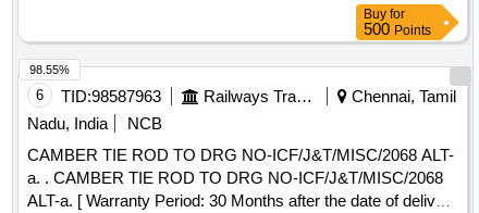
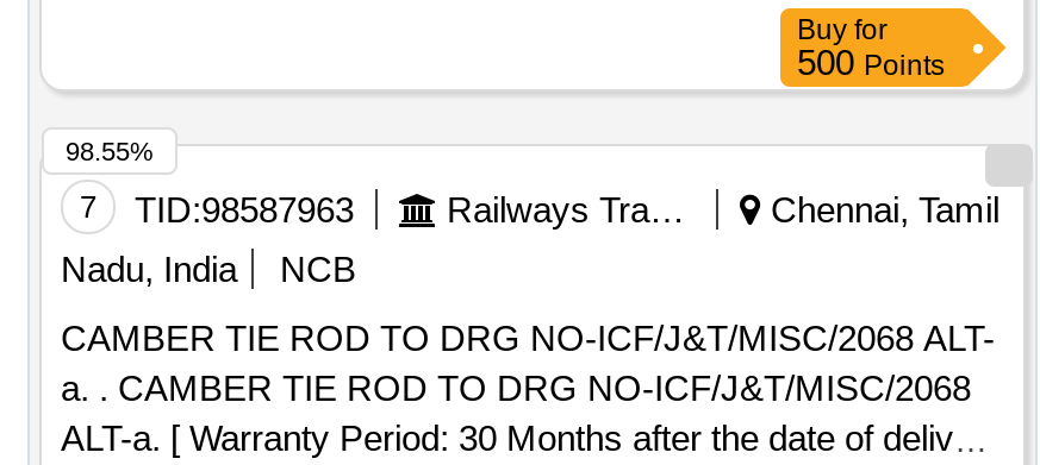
- 6 TID:98587963
+ 7 TID:98587963
